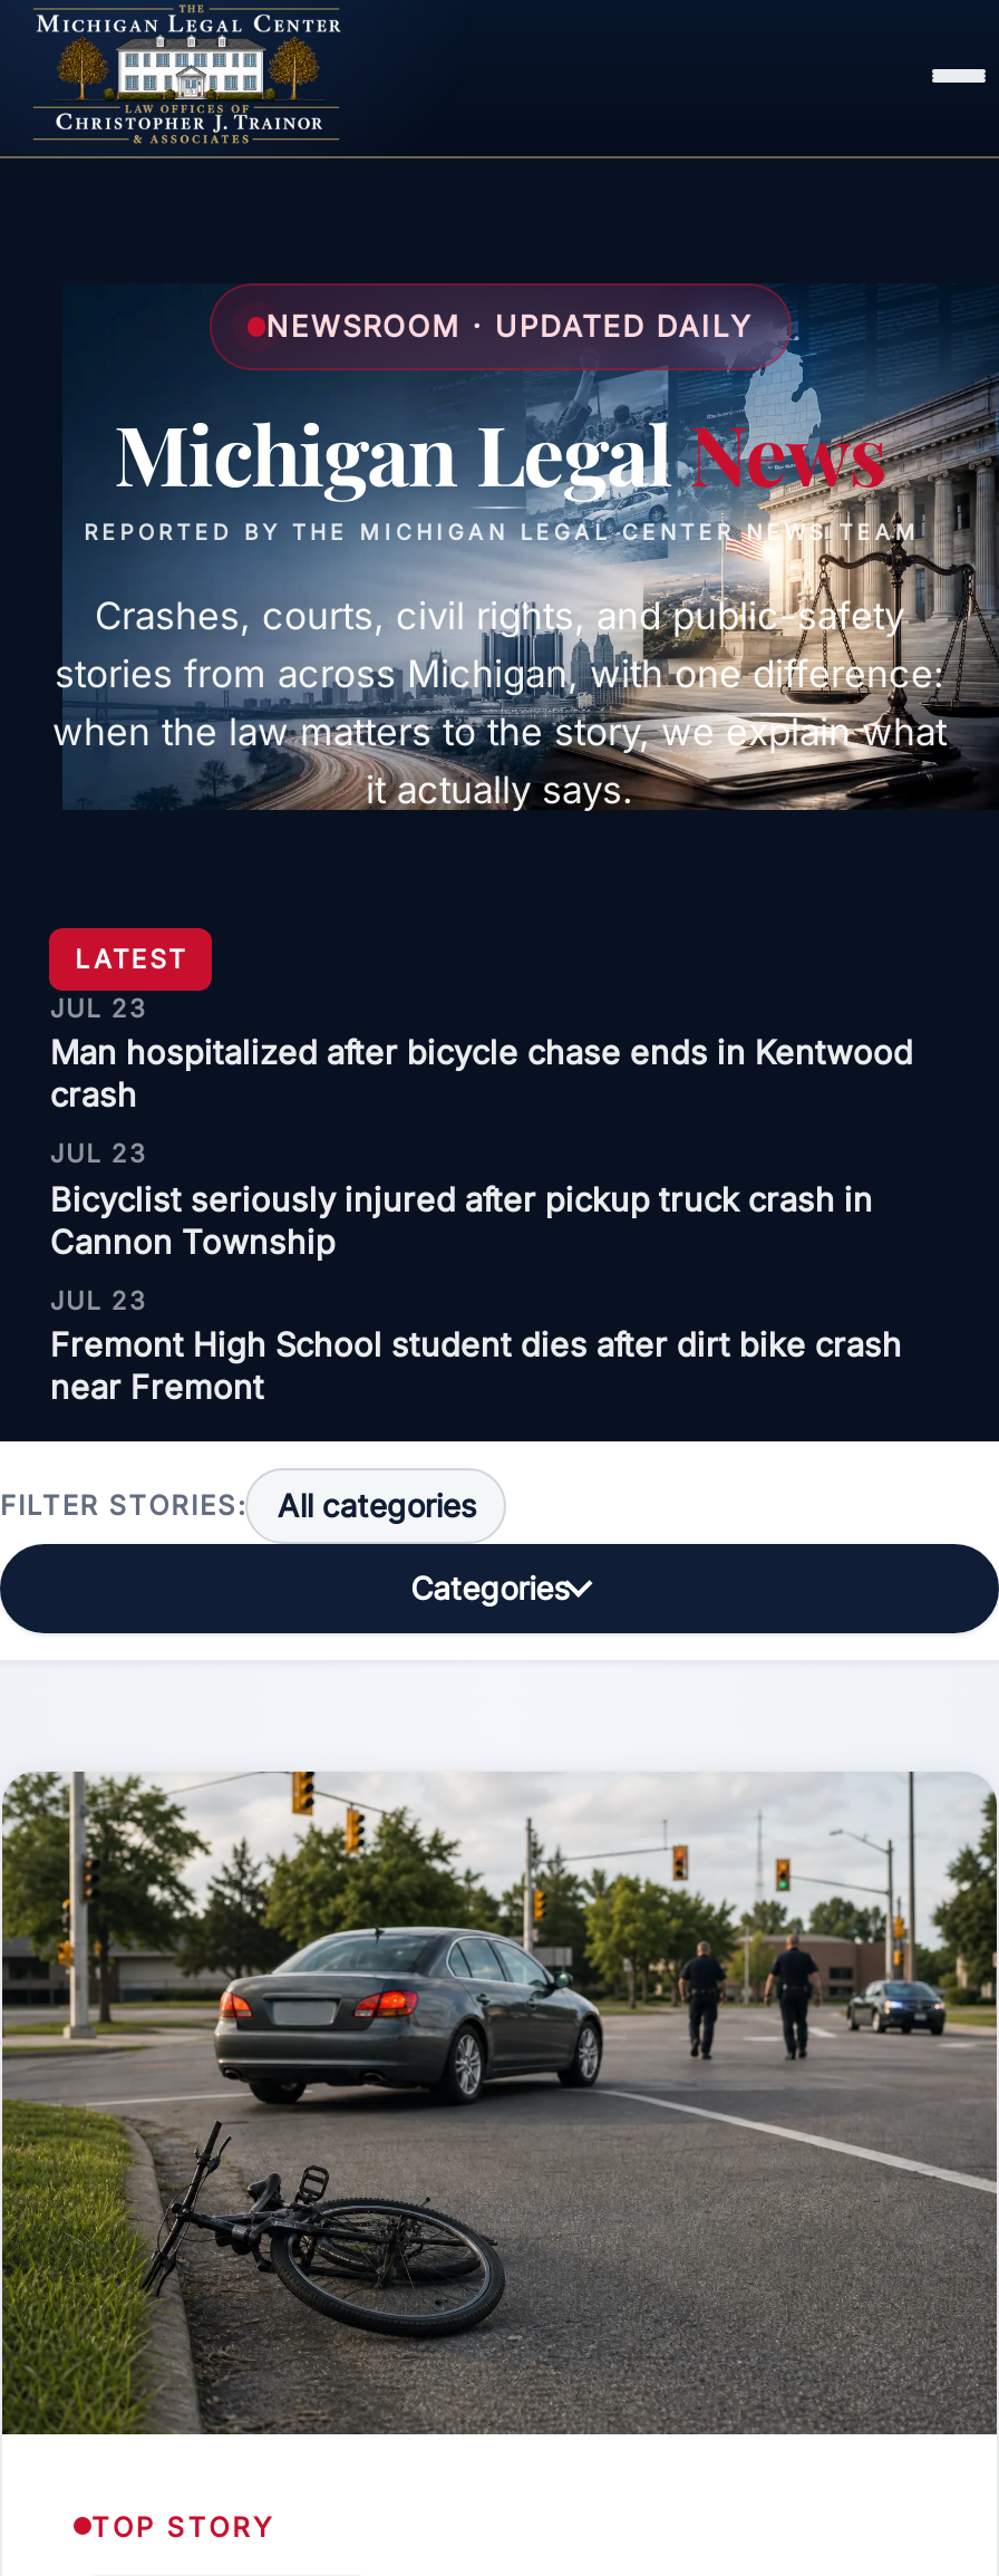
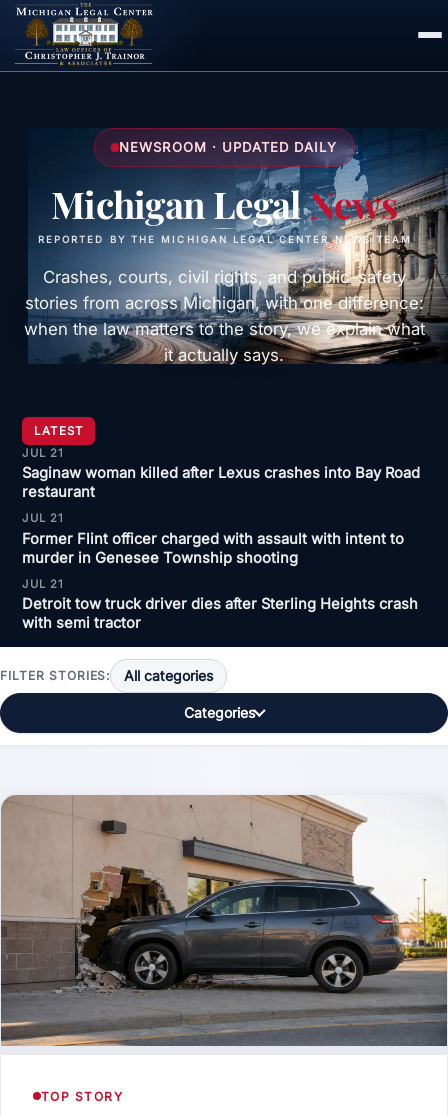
- JUL 23
- Man hospitalized after bicycle chase ends in Kentwood
- crash
+ JUL 21
+ Saginaw woman killed after Lexus crashes into Bay Road
+ restaurant

- JUL 23
- Bicyclist seriously injured after pickup truck crash in
- Cannon Township
+ JUL 21
+ Former Flint officer charged with assault with intent to
+ murder in Genesee Township shooting

- JUL 23
- Fremont High School student dies after dirt bike crash
- near Fremont
+ JUL 21
+ Detroit tow truck driver dies after Sterling Heights crash
+ with semi tractor

- [image]
+ [image]
